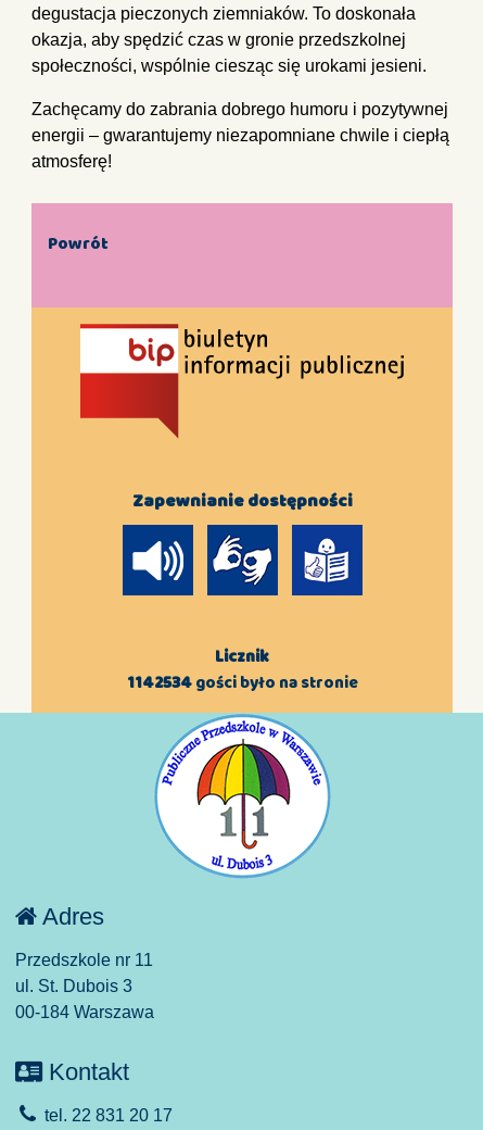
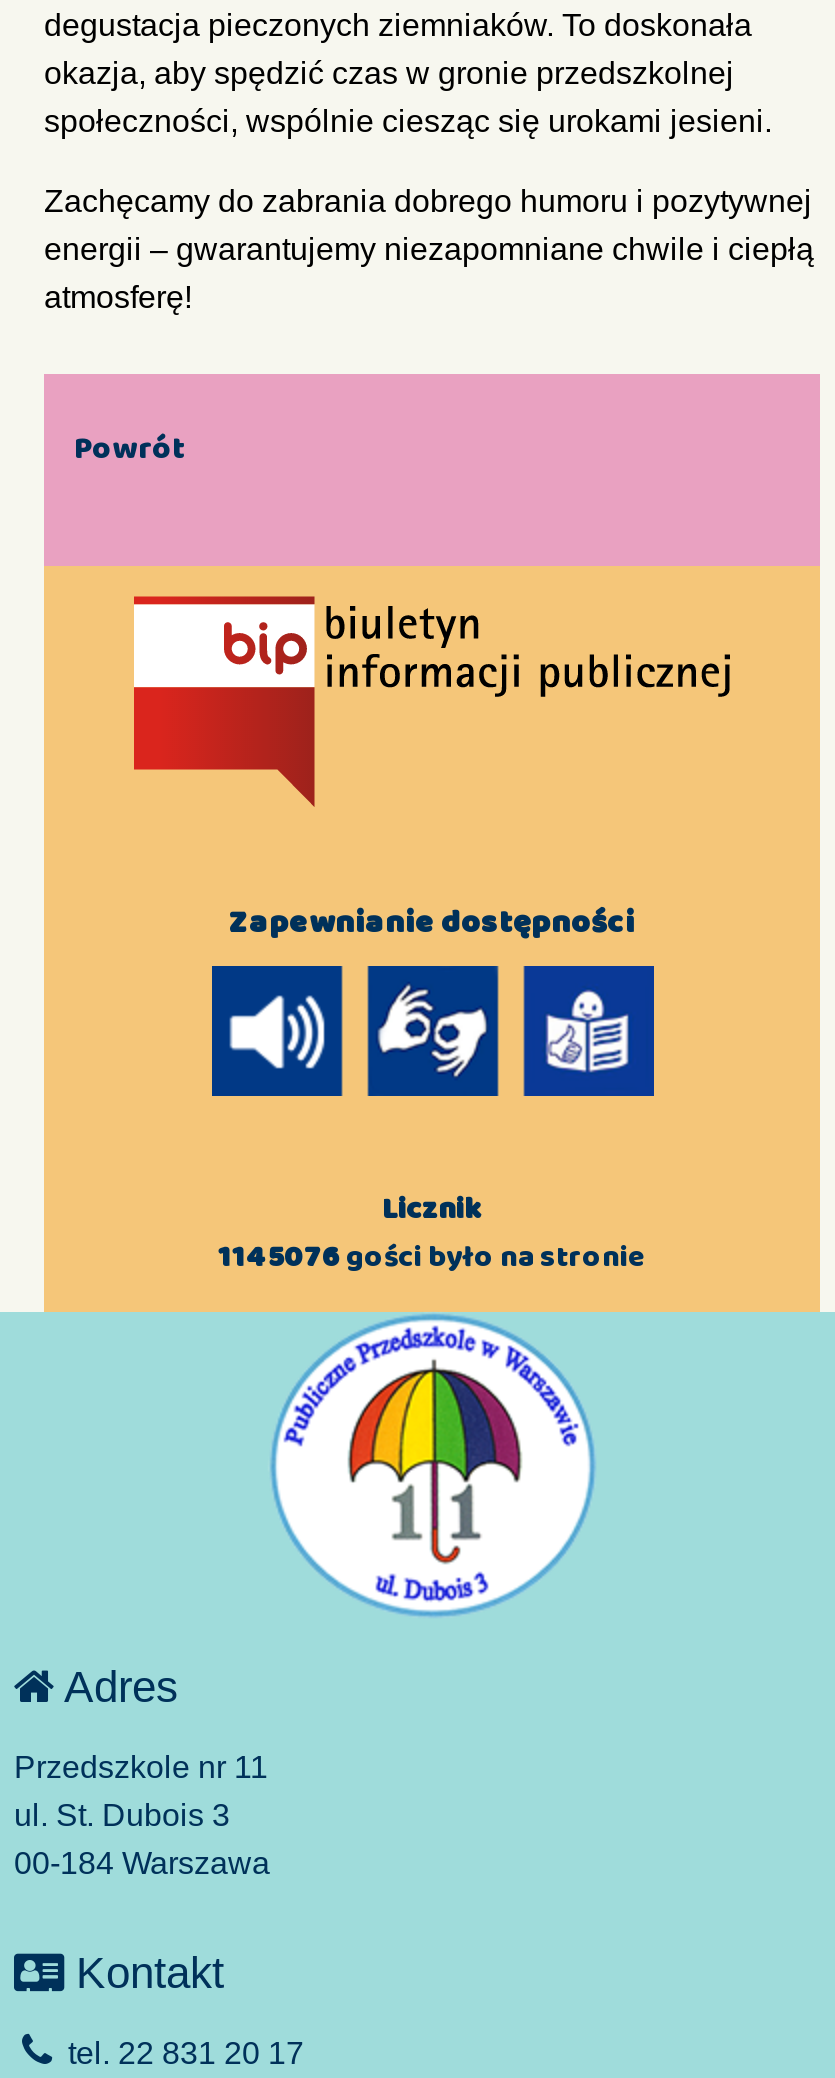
- 1142534 gości było na stronie
+ 1145076 gości było na stronie
